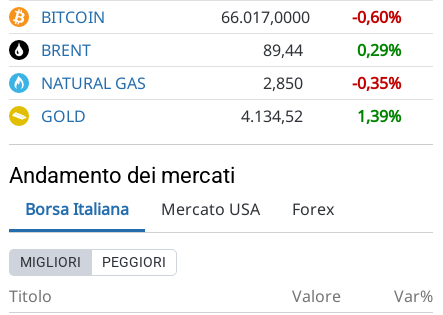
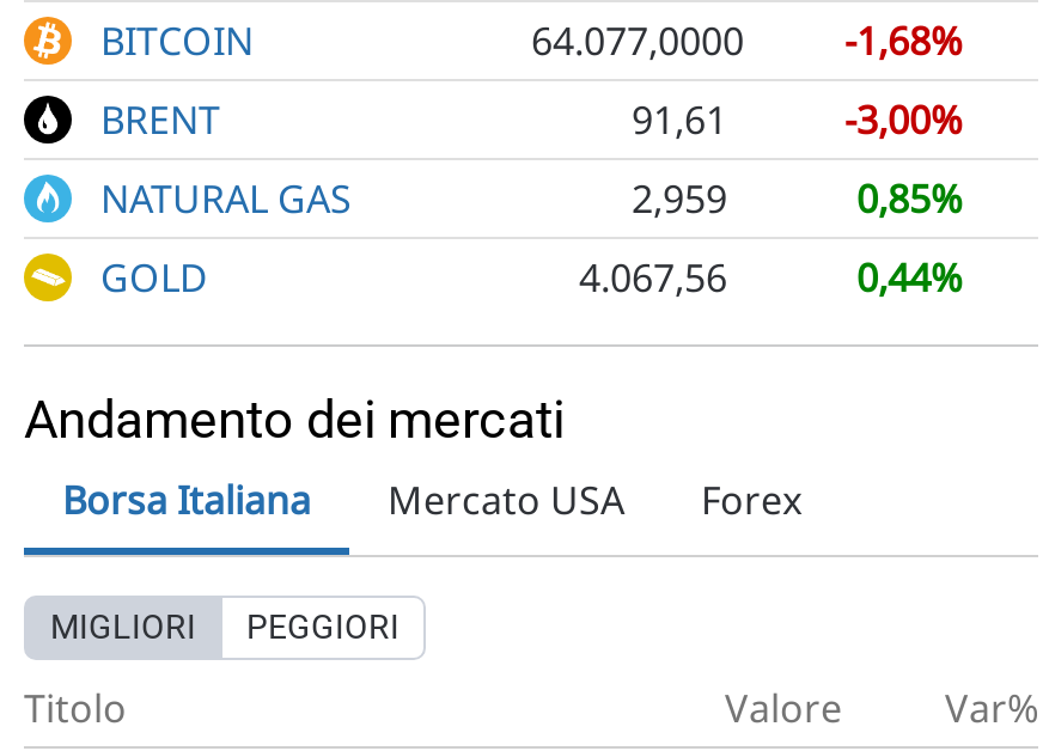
- 66.017,0000
+ 64.077,0000

- -0,60%
+ -1,68%

- 89,44
+ 91,61

- 0,29%
+ -3,00%

- 2,850
+ 2,959

- -0,35%
+ 0,85%

- 4.134,52
+ 4.067,56

- 1,39%
+ 0,44%
